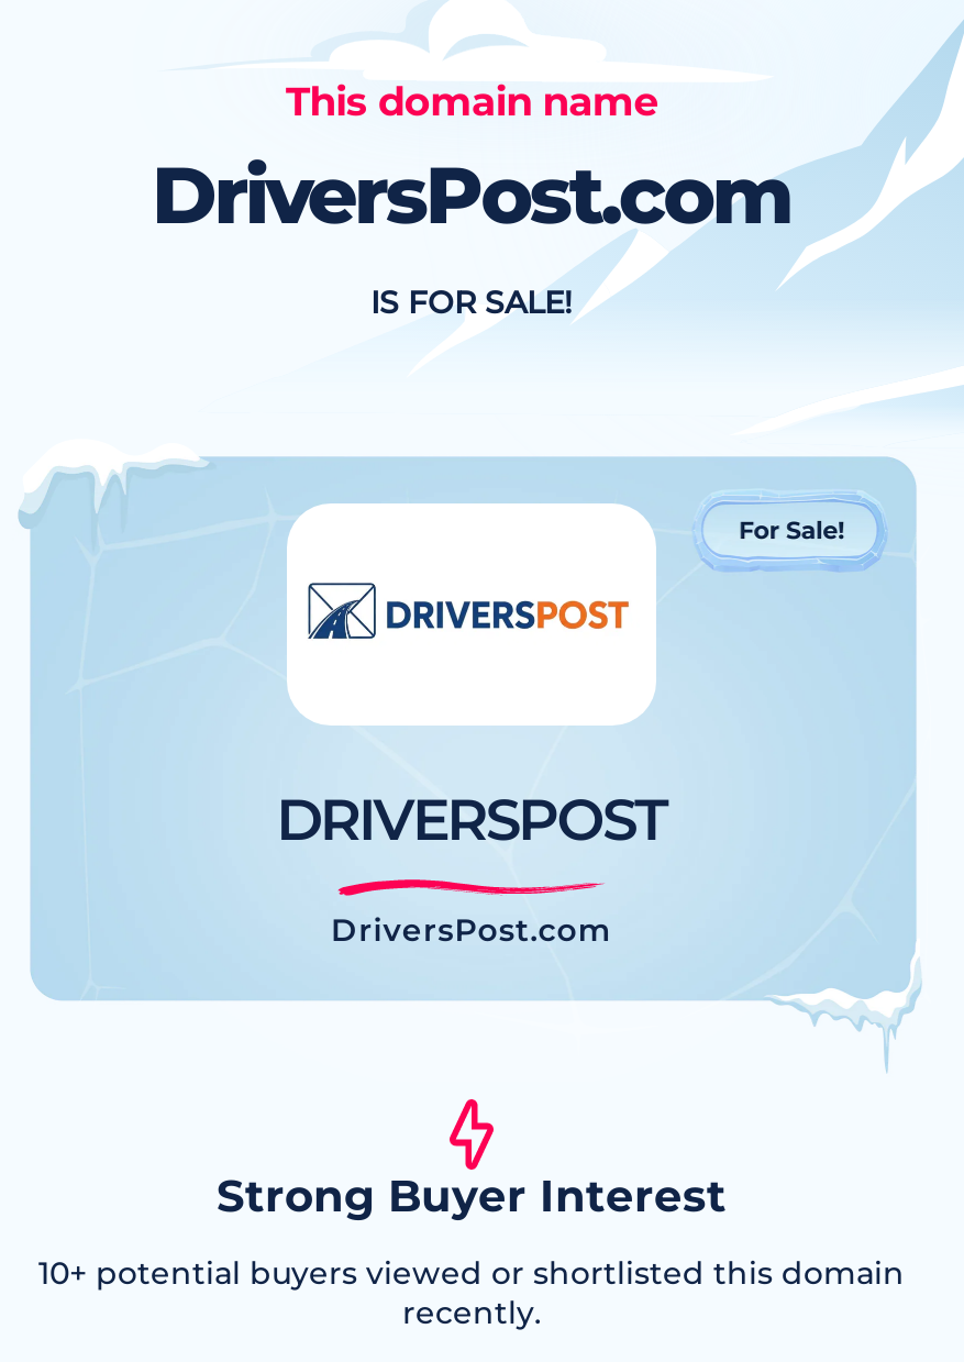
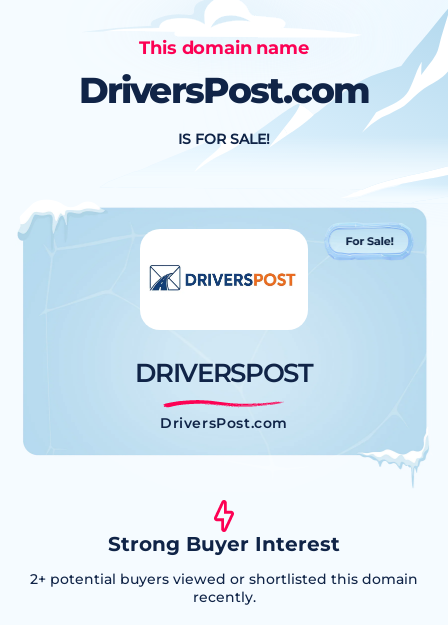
- 10+ potential buyers viewed or shortlisted this domain
+ 2+ potential buyers viewed or shortlisted this domain
